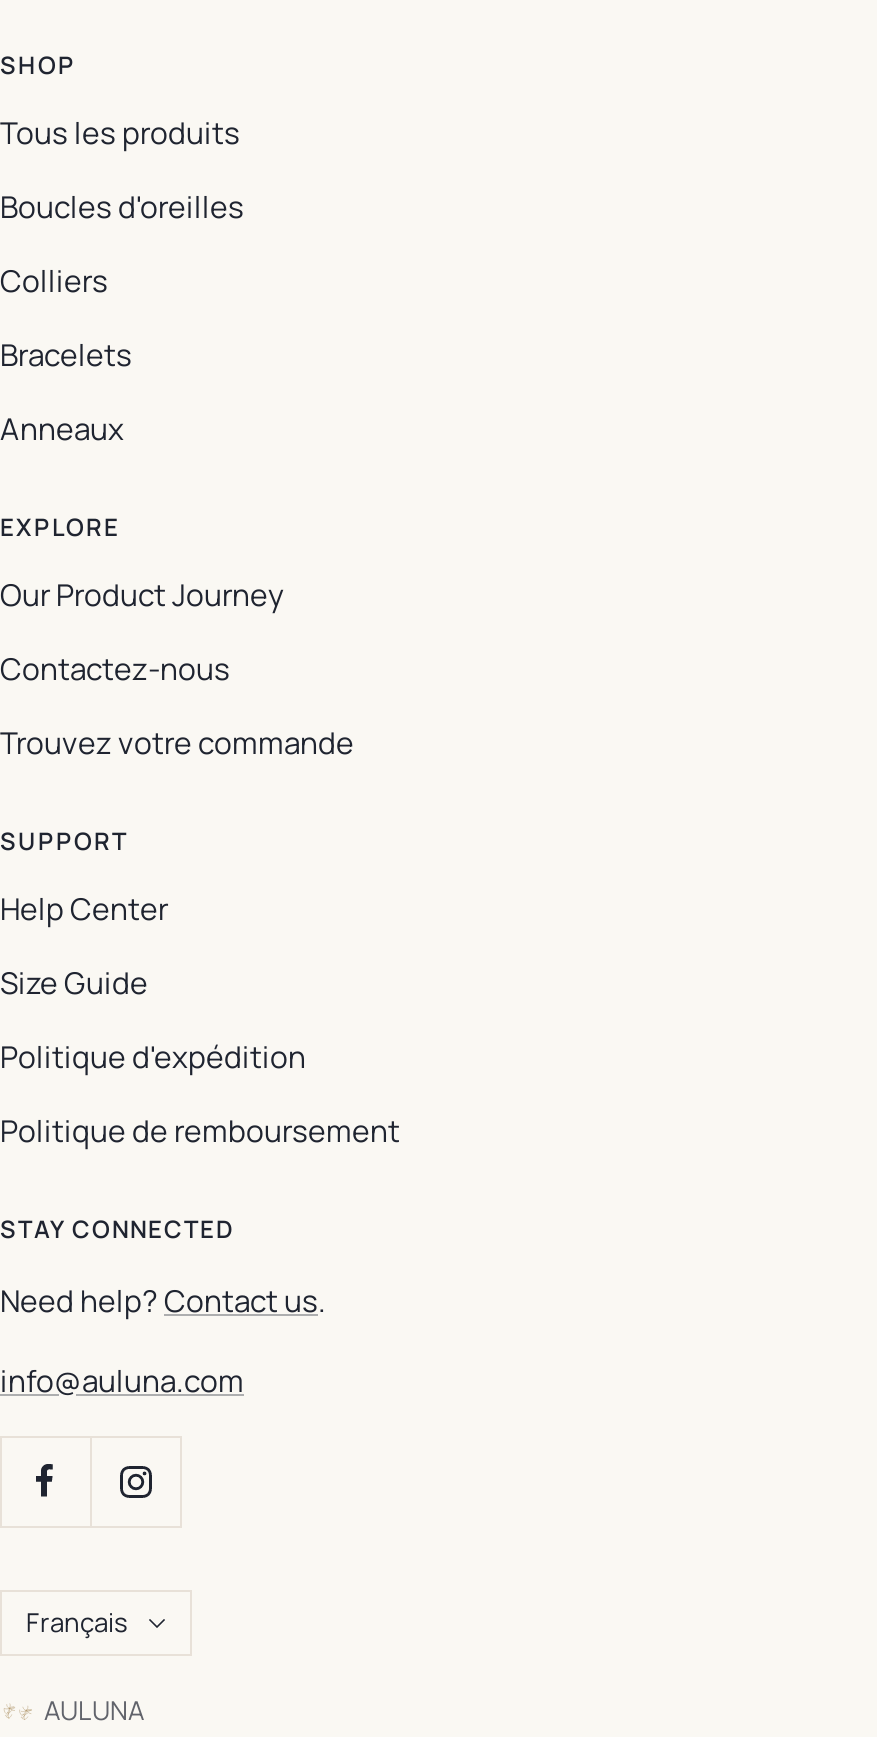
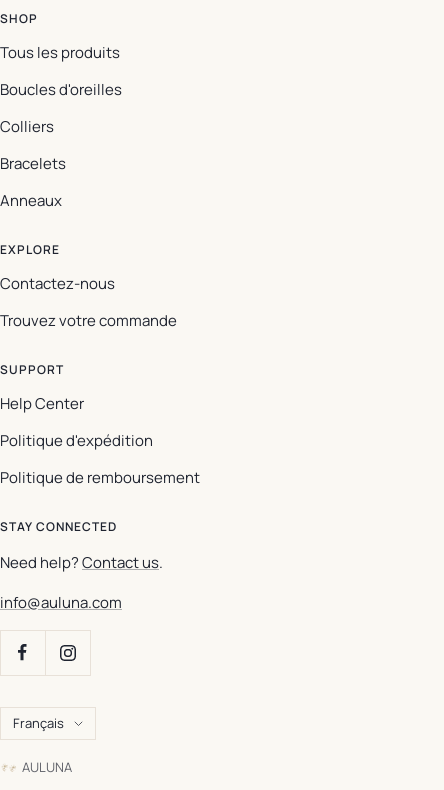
- Our Product Journey

- Size Guide
